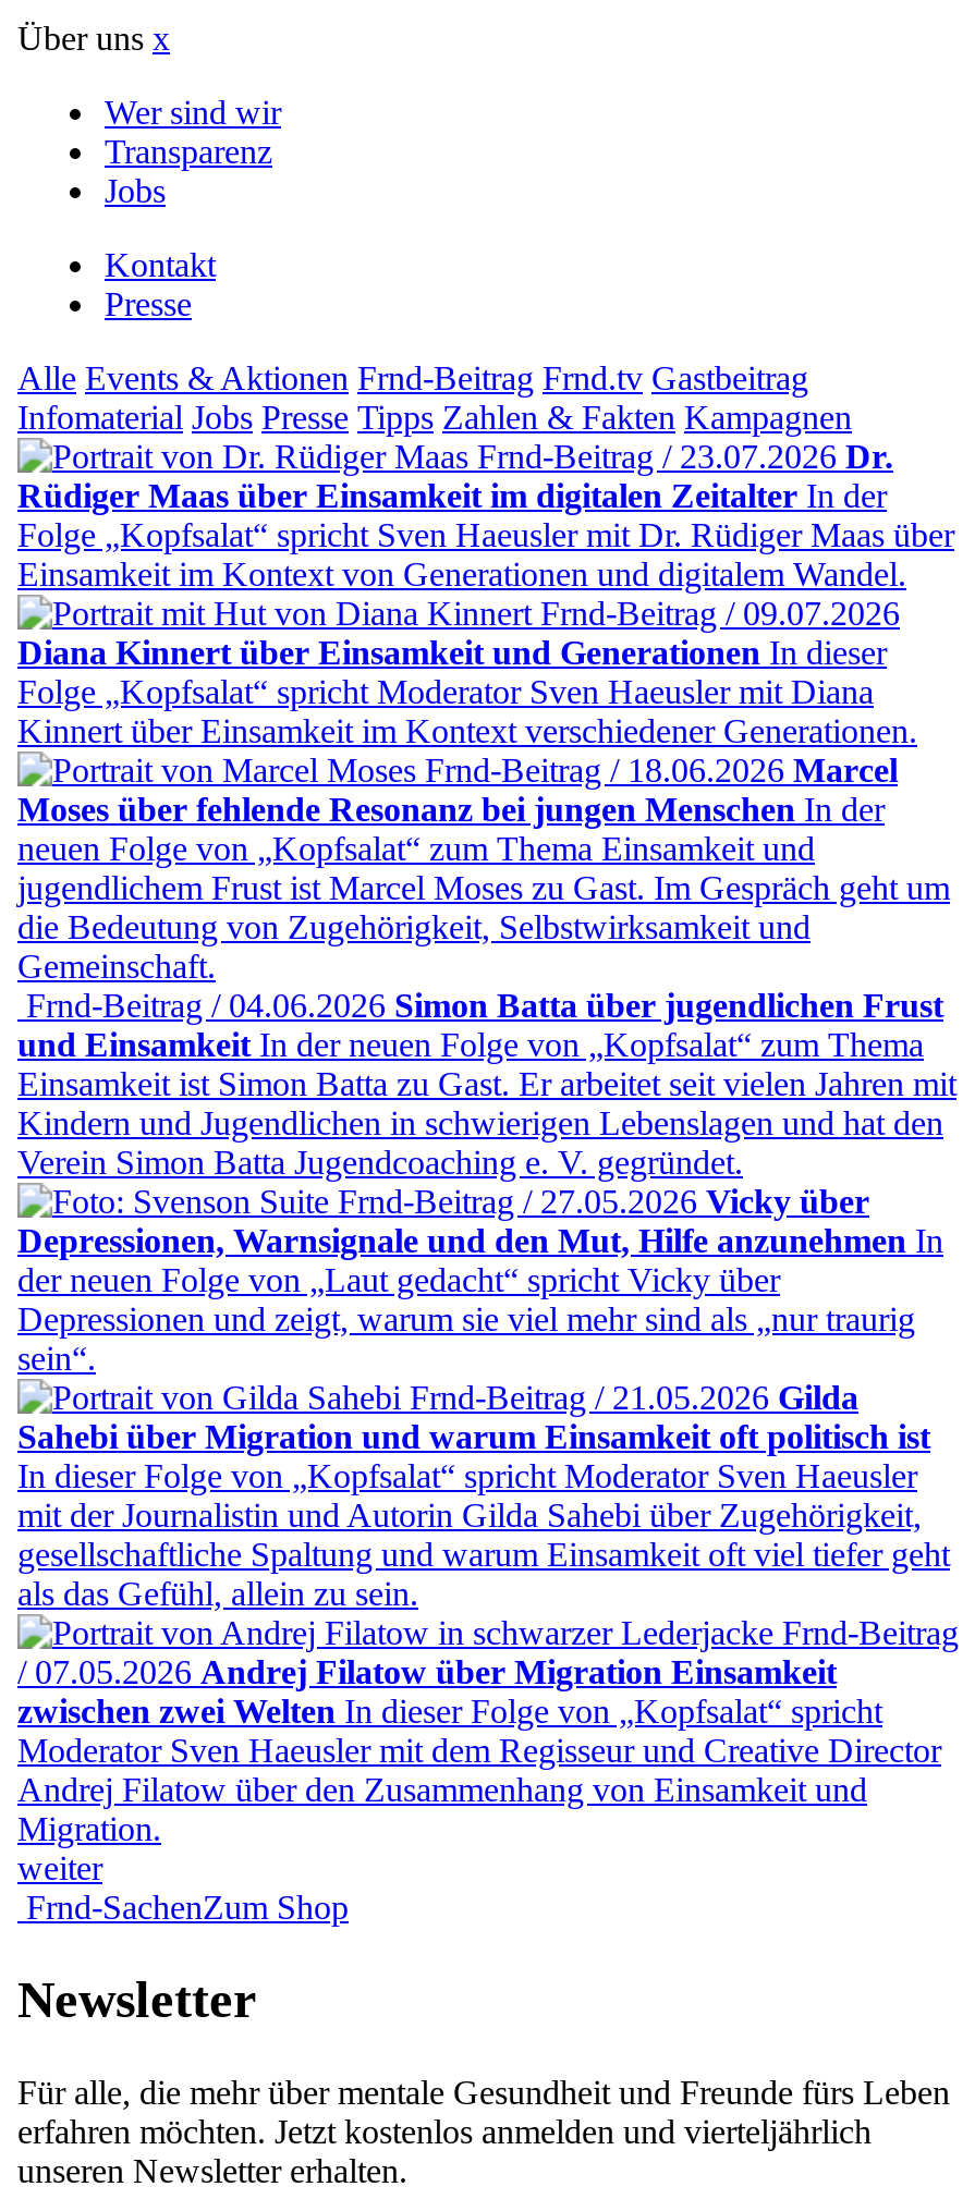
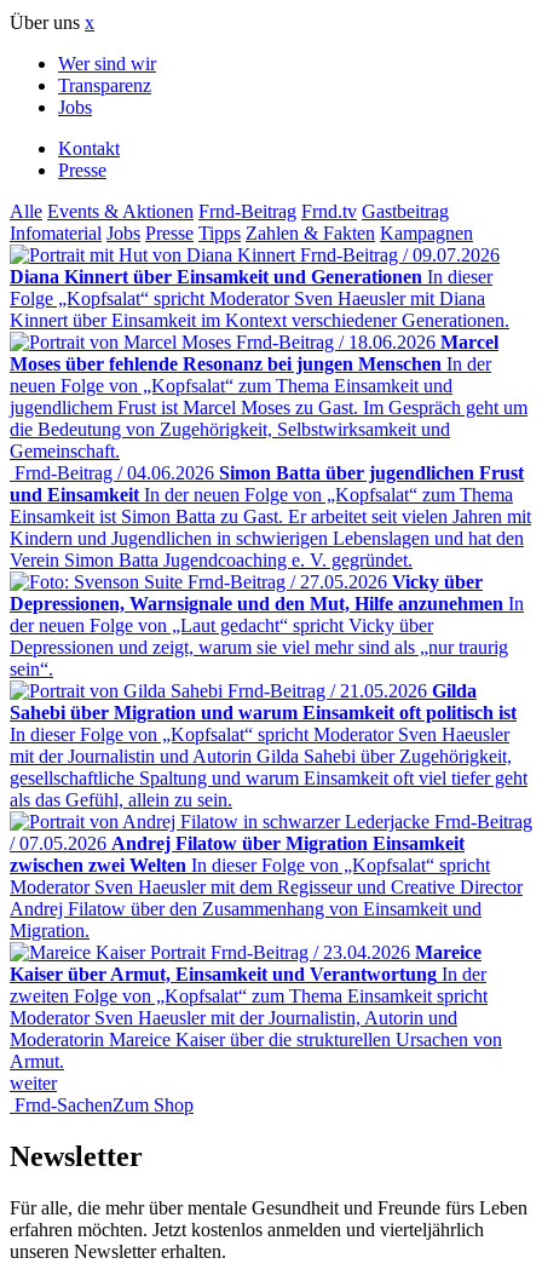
- Frnd-Beitrag / 23.07.2026 Dr.
- Rüdiger Maas über Einsamkeit im digitalen Zeitalter In der
- Folge „Kopfsalat“ spricht Sven Haeusler mit Dr. Rüdiger Maas über
- Einsamkeit im Kontext von Generationen und digitalem Wandel.

moved up: Frnd-Beitrag / 09.07.2026 | Diana Kinnert über Einsamkeit und Generationen In dieser | Folge „Kopfsalat“ spricht Moderator Sven Haeusler mit Diana | ... | Andrej Filatow über den Zusammenhang von Einsamkeit und | Migration.

+ Frnd-Beitrag / 23.04.2026 Mareice
+ Kaiser über Armut, Einsamkeit und Verantwortung In der
+ zweiten Folge von „Kopfsalat“ zum Thema Einsamkeit spricht
+ Moderator Sven Haeusler mit der Journalistin, Autorin und
+ Moderatorin Mareice Kaiser über die strukturellen Ursachen von
+ Armut.
